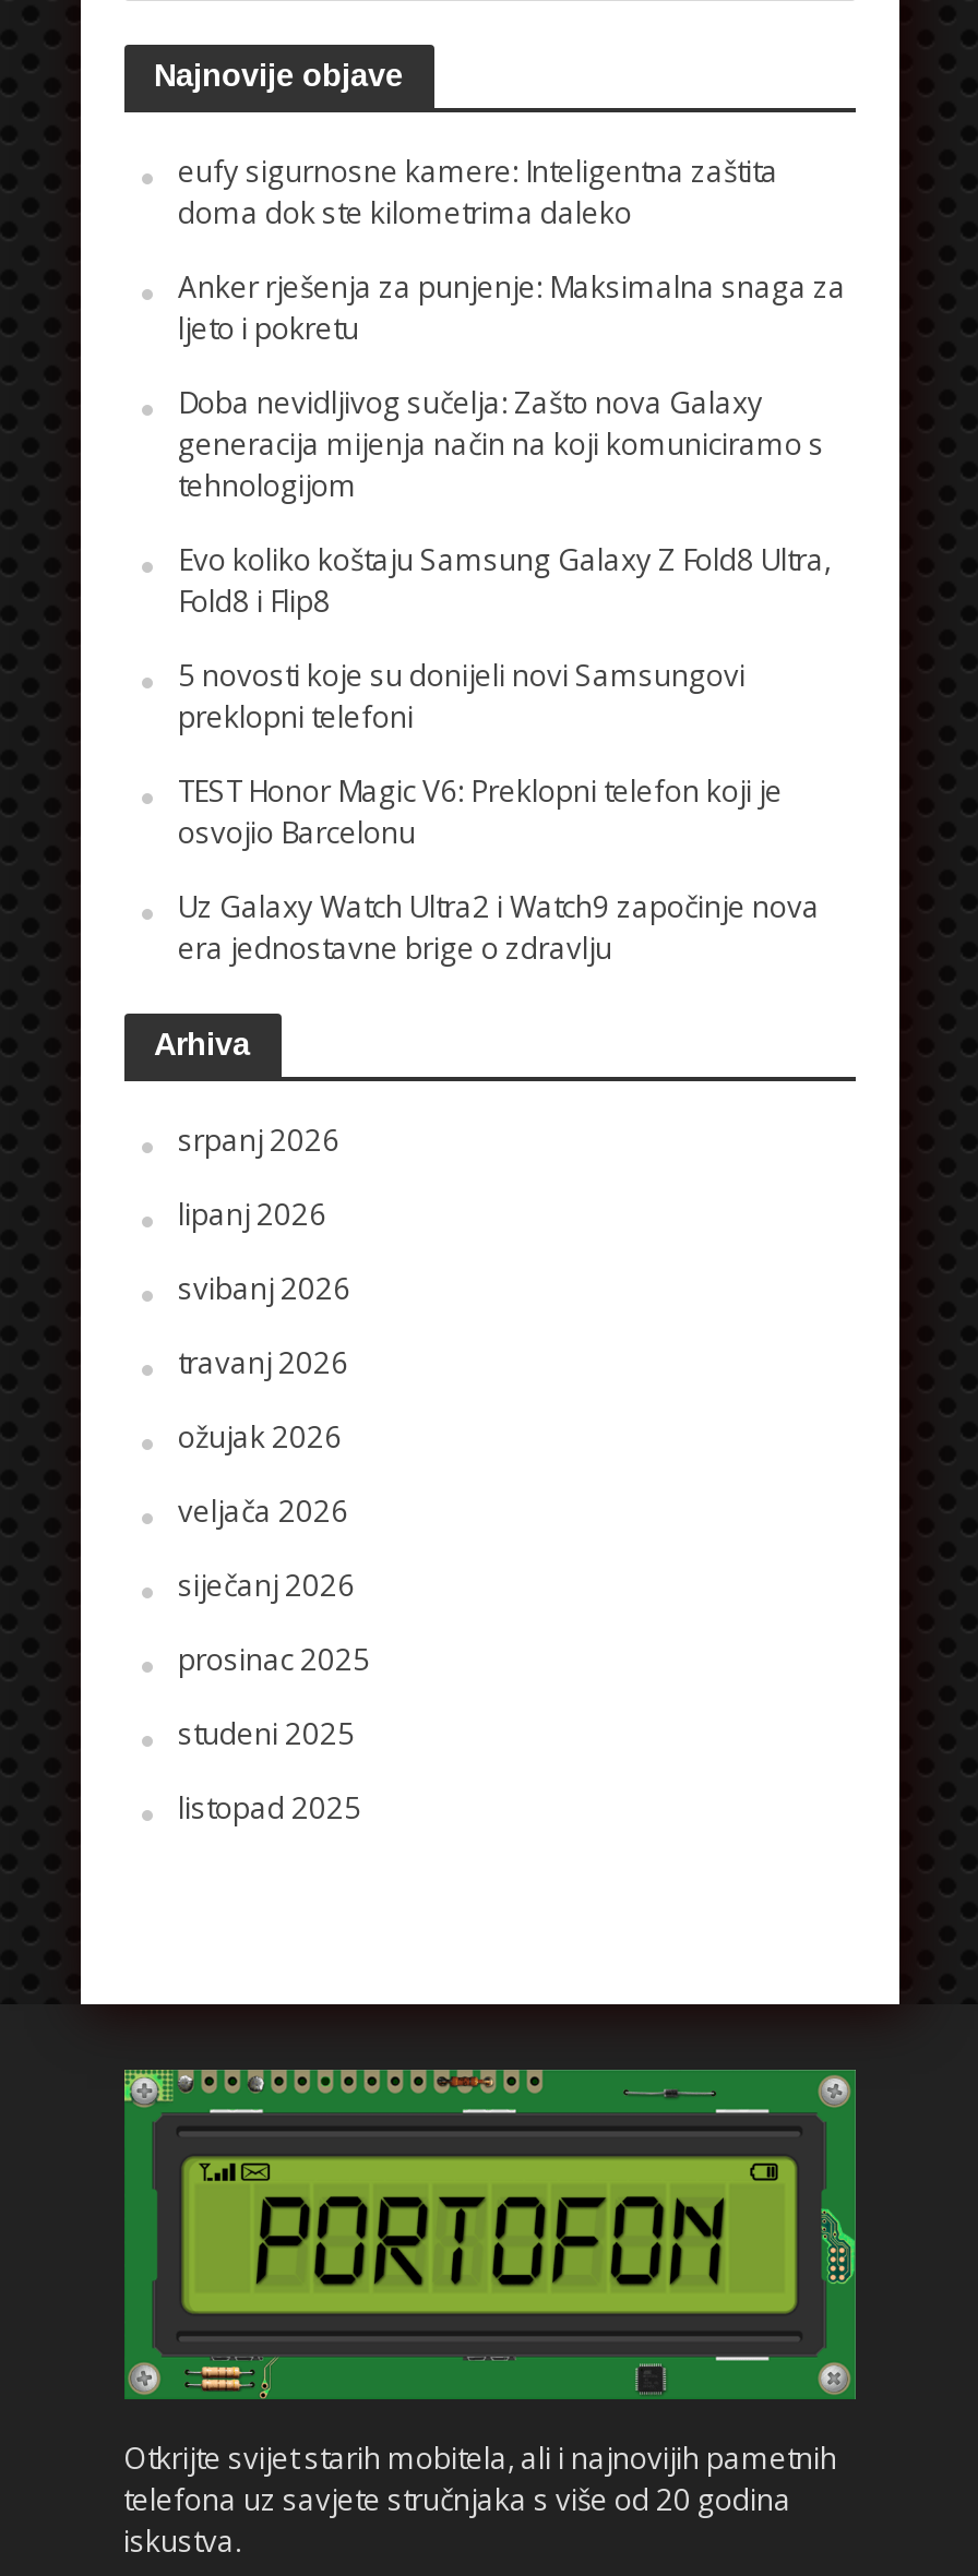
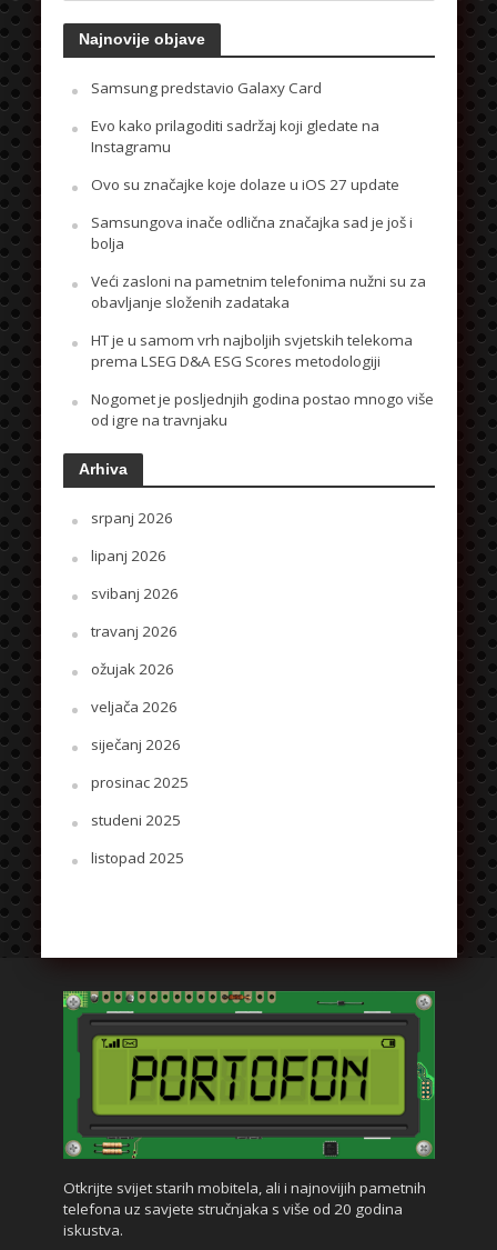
- eufy sigurnosne kamere: Inteligentna zaštita
- doma dok ste kilometrima daleko
+ Samsung predstavio Galaxy Card

- Anker rješenja za punjenje: Maksimalna snaga za
- ljeto i pokretu
+ Evo kako prilagoditi sadržaj koji gledate na
+ Instagramu

- Doba nevidljivog sučelja: Zašto nova Galaxy
- generacija mijenja način na koji komuniciramo s
- tehnologijom
+ Ovo su značajke koje dolaze u iOS 27 update

- Evo koliko koštaju Samsung Galaxy Z Fold8 Ultra,
- Fold8 i Flip8
+ Samsungova inače odlična značajka sad je još i
+ bolja

- 5 novosti koje su donijeli novi Samsungovi
- preklopni telefoni
+ Veći zasloni na pametnim telefonima nužni su za
+ obavljanje složenih zadataka

- TEST Honor Magic V6: Preklopni telefon koji je
- osvojio Barcelonu
+ HT je u samom vrh najboljih svjetskih telekoma
+ prema LSEG D&A ESG Scores metodologiji

- Uz Galaxy Watch Ultra2 i Watch9 započinje nova
- era jednostavne brige o zdravlju
+ Nogomet je posljednjih godina postao mnogo više
+ od igre na travnjaku
